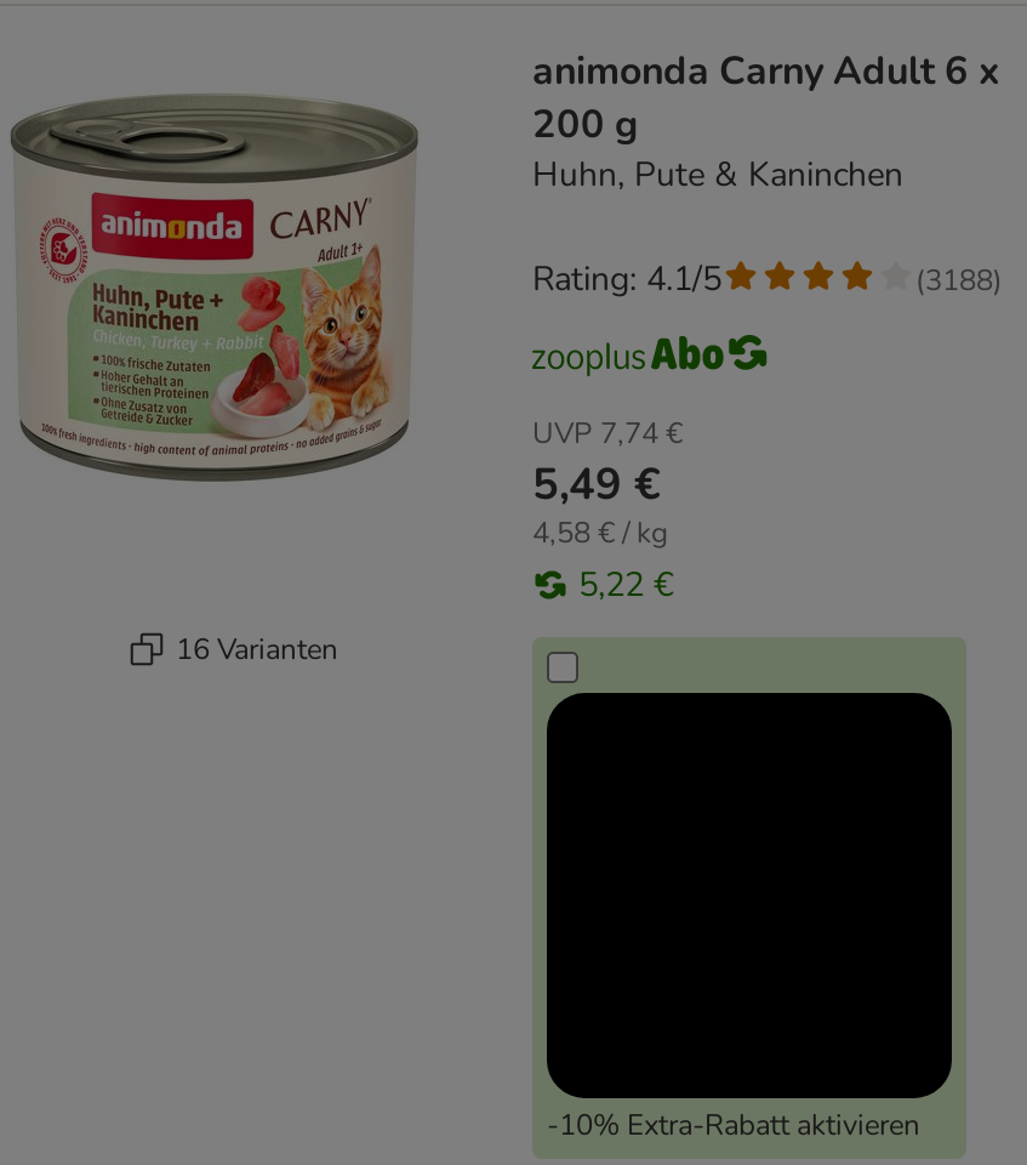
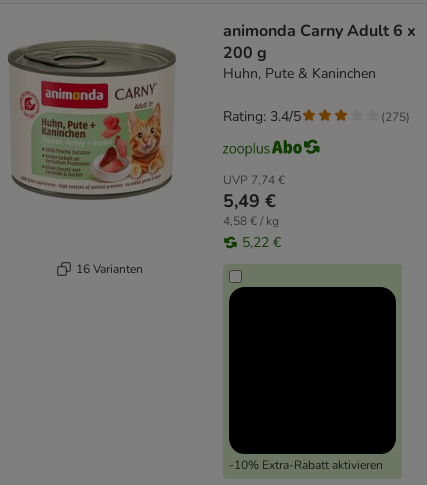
- Rating: 4.1/5
+ Rating: 3.4/5

- (3188)
+ (275)
